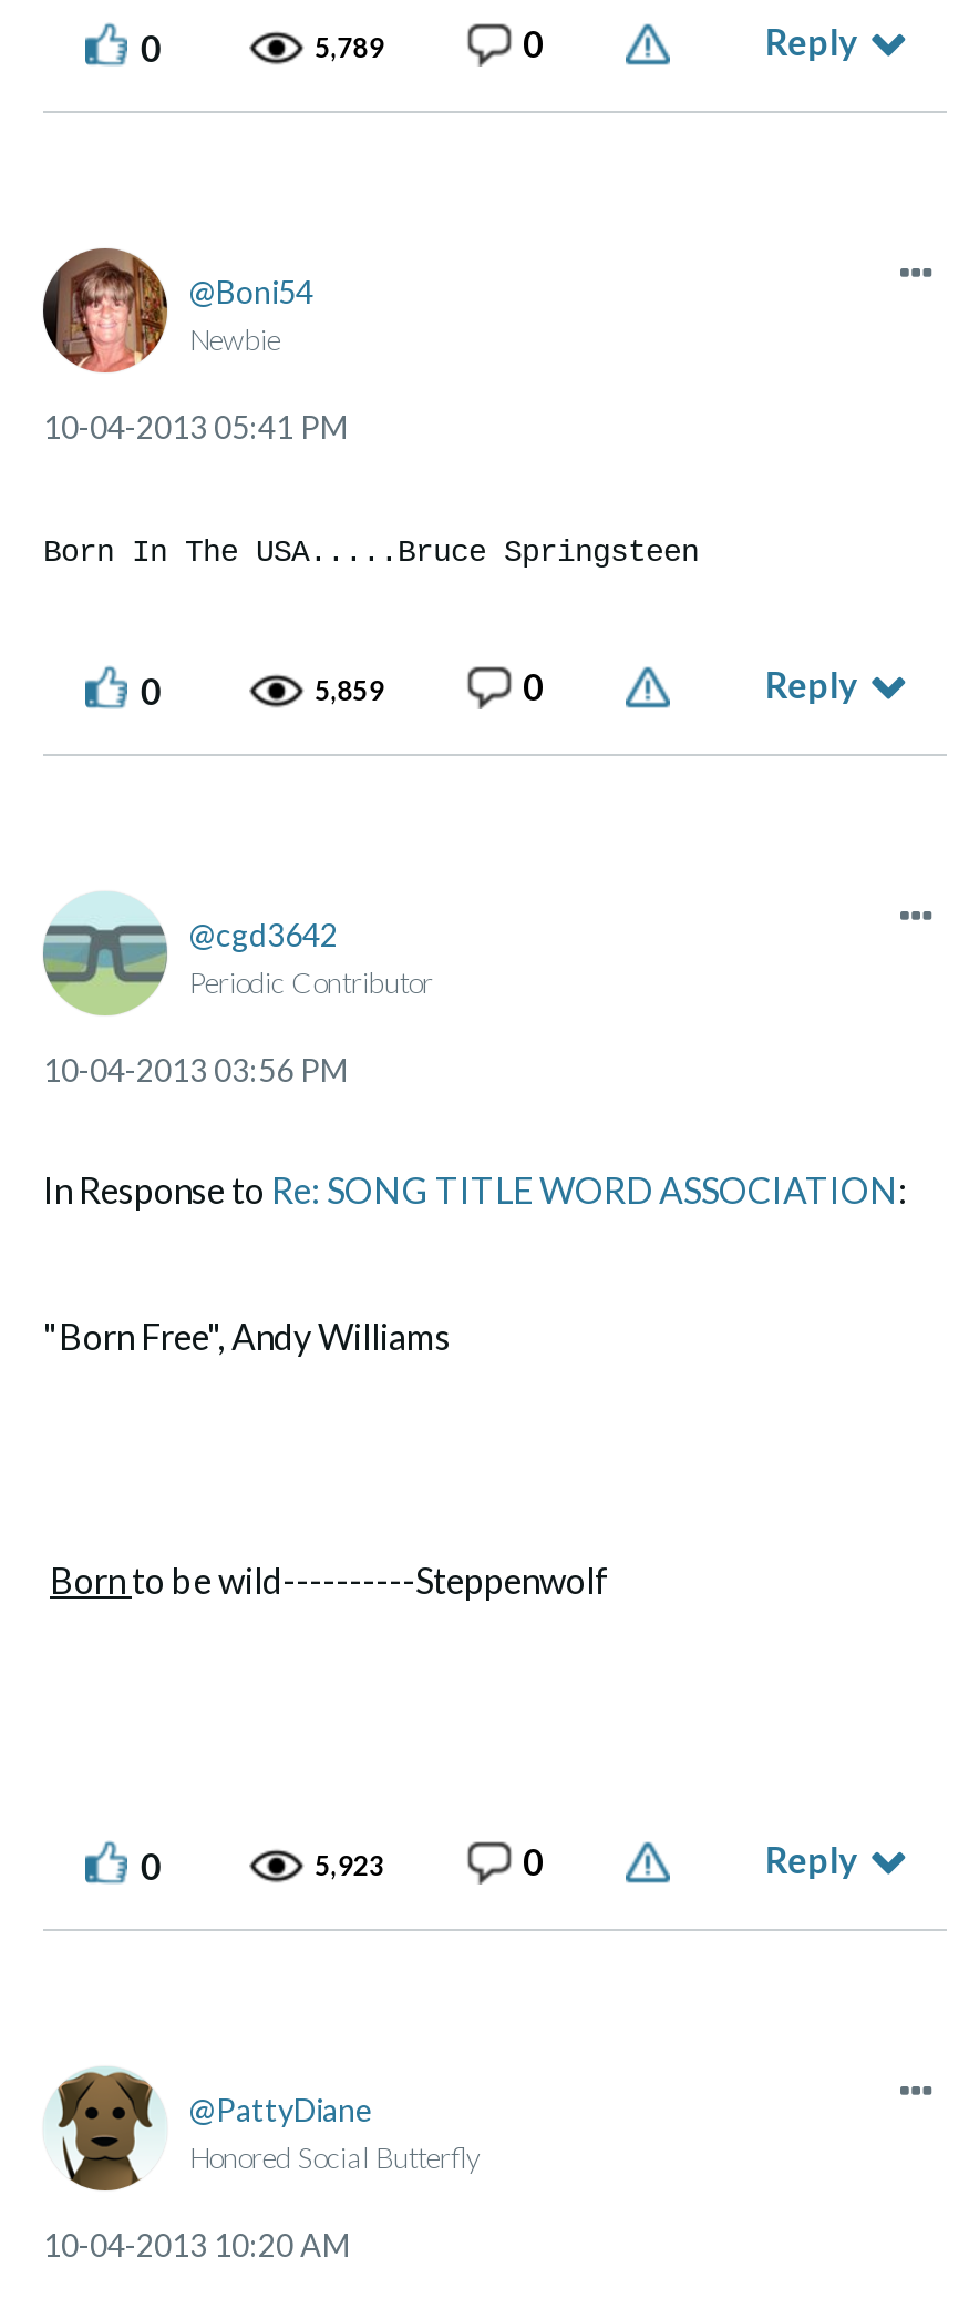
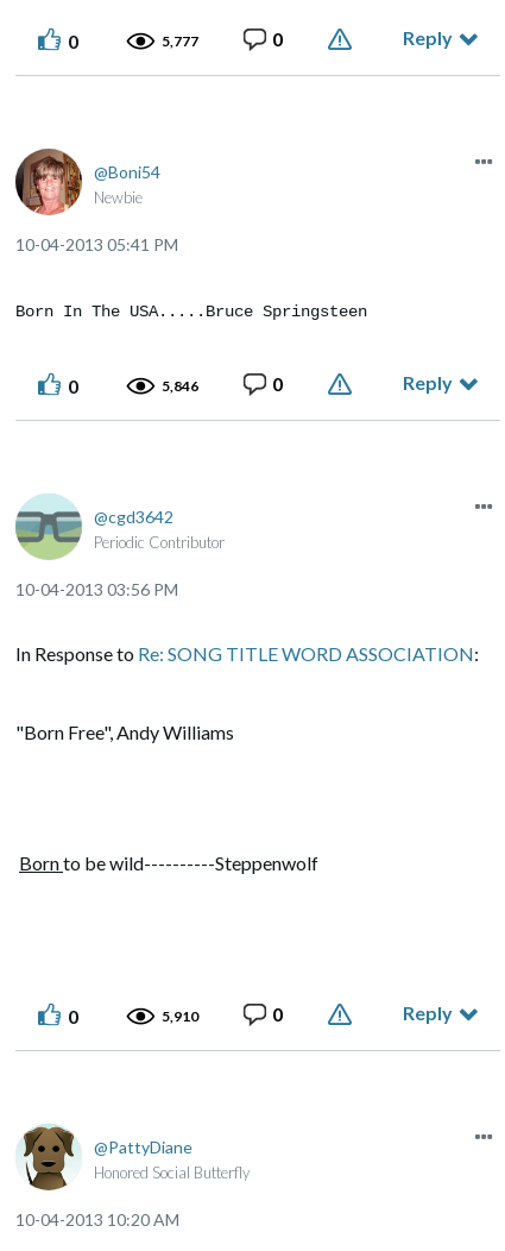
- 5,789
+ 5,777

- 5,859
+ 5,846

- 5,923
+ 5,910
